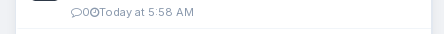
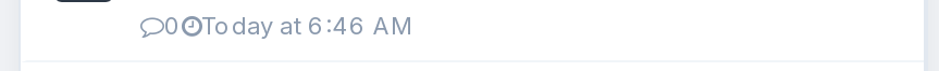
- 0 Today at 5:58 AM
+ 0 Today at 6:46 AM
